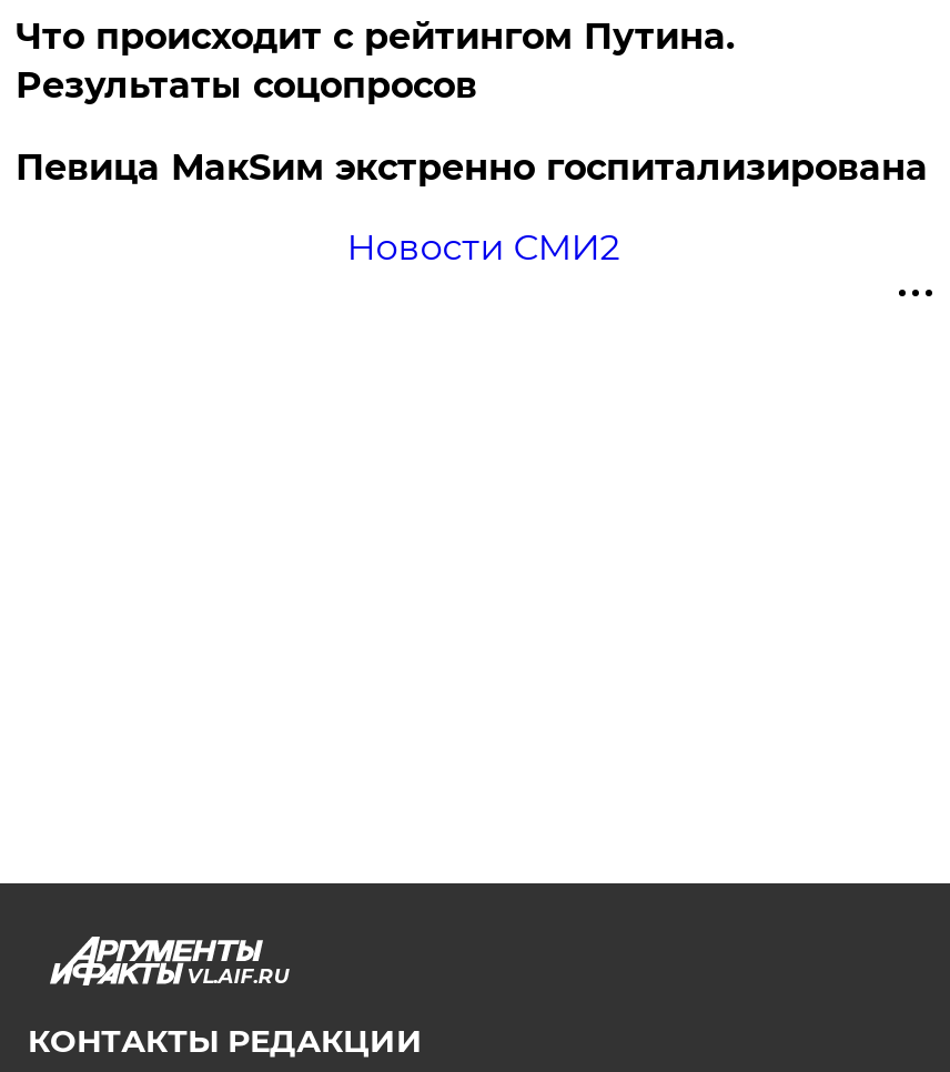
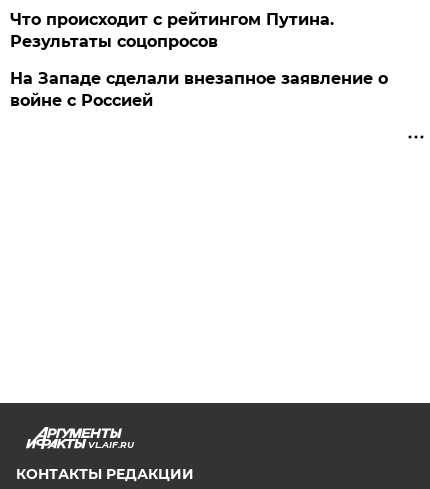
- Певица МакSим экстренно госпитализирована
- Новости СМИ2
+ На Западе сделали внезапное заявление о
+ войне с Россией
